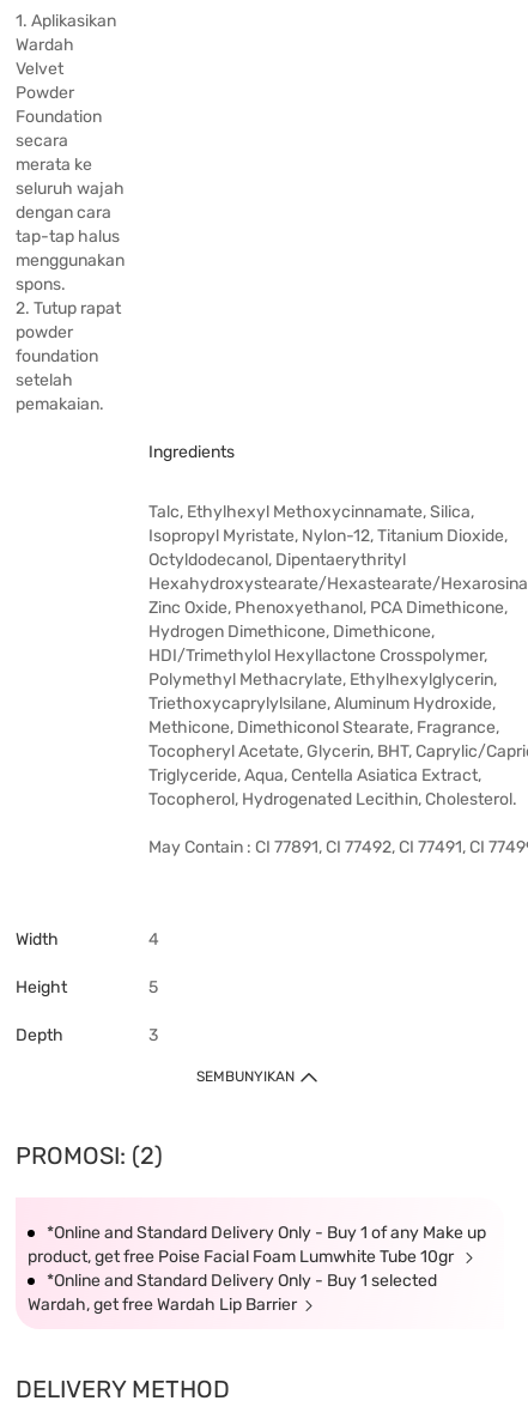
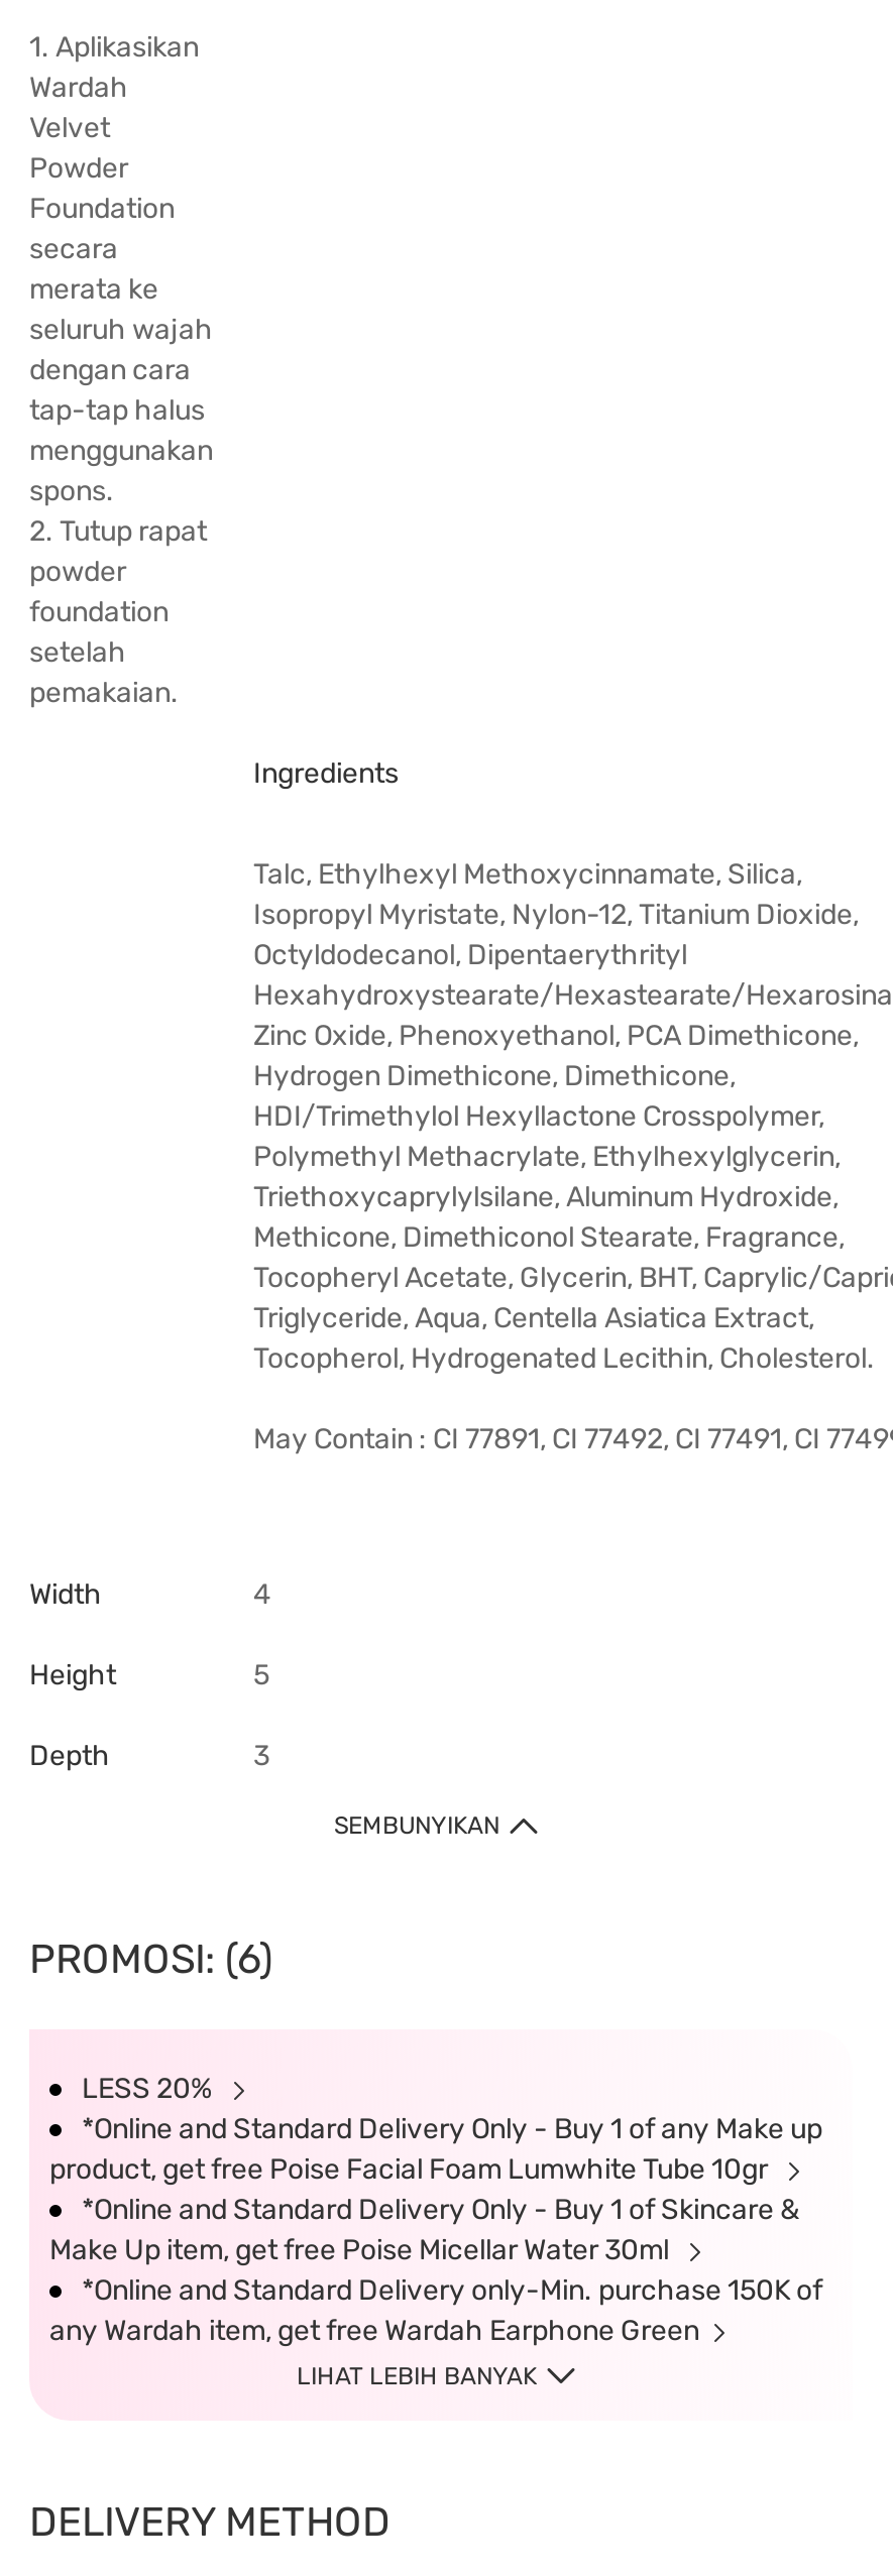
- PROMOSI: (2)
+ PROMOSI: (6)
+ LESS 20%

- *Online and Standard Delivery Only - Buy 1 selected
- Wardah, get free Wardah Lip Barrier
+ *Online and Standard Delivery Only - Buy 1 of Skincare &
+ Make Up item, get free Poise Micellar Water 30ml
+ *Online and Standard Delivery only-Min. purchase 150K of
+ any Wardah item, get free Wardah Earphone Green
+ LIHAT LEBIH BANYAK
